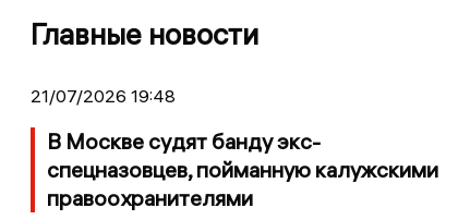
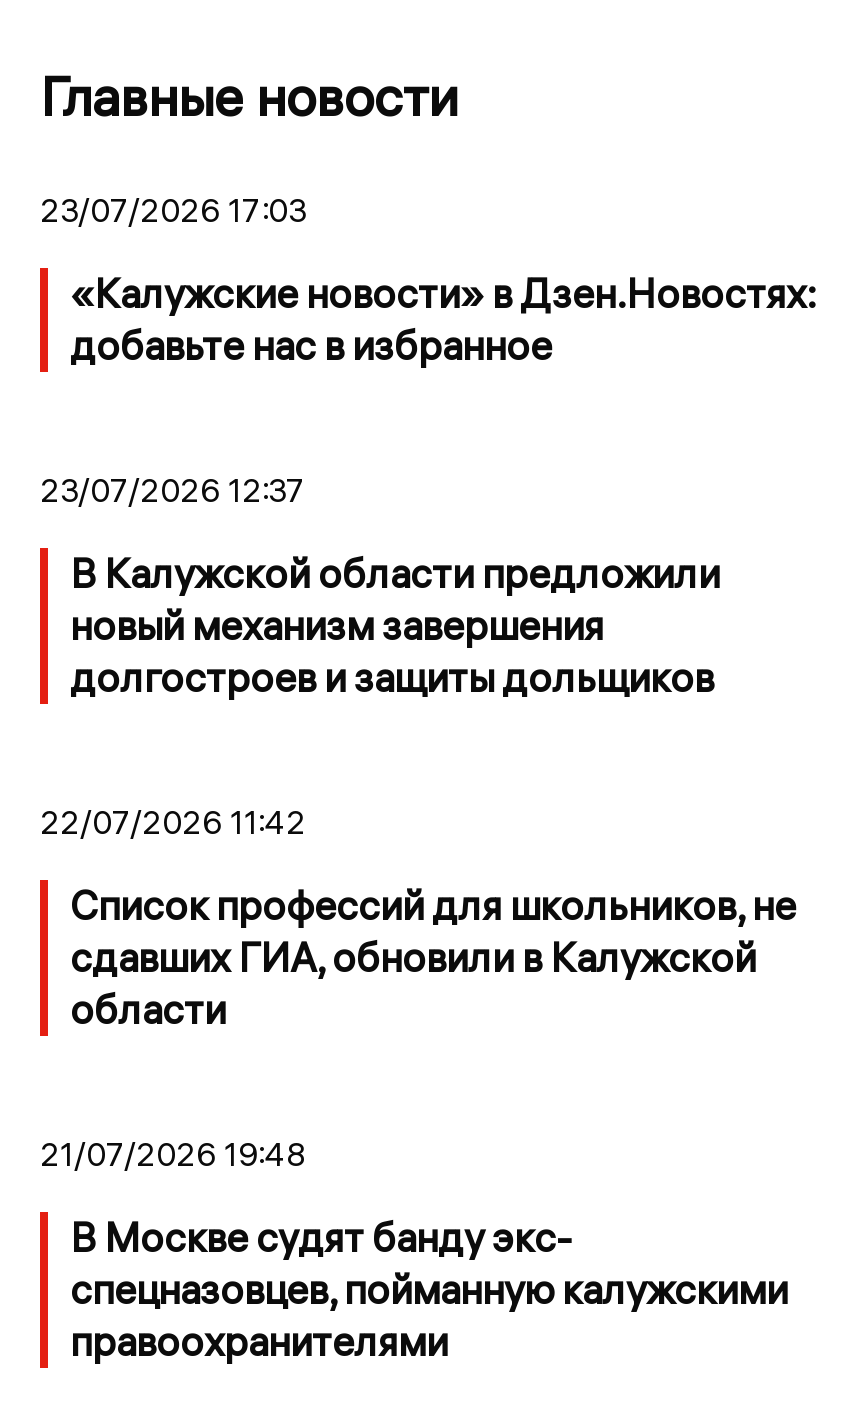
+ 23/07/2026 17:03
+ «Калужские новости» в Дзен.Новостях:
+ добавьте нас в избранное
+ 23/07/2026 12:37
+ В Калужской области предложили
+ новый механизм завершения
+ долгостроев и защиты дольщиков
+ 22/07/2026 11:42
+ Список профессий для школьников, не
+ сдавших ГИА, обновили в Калужской
+ области
